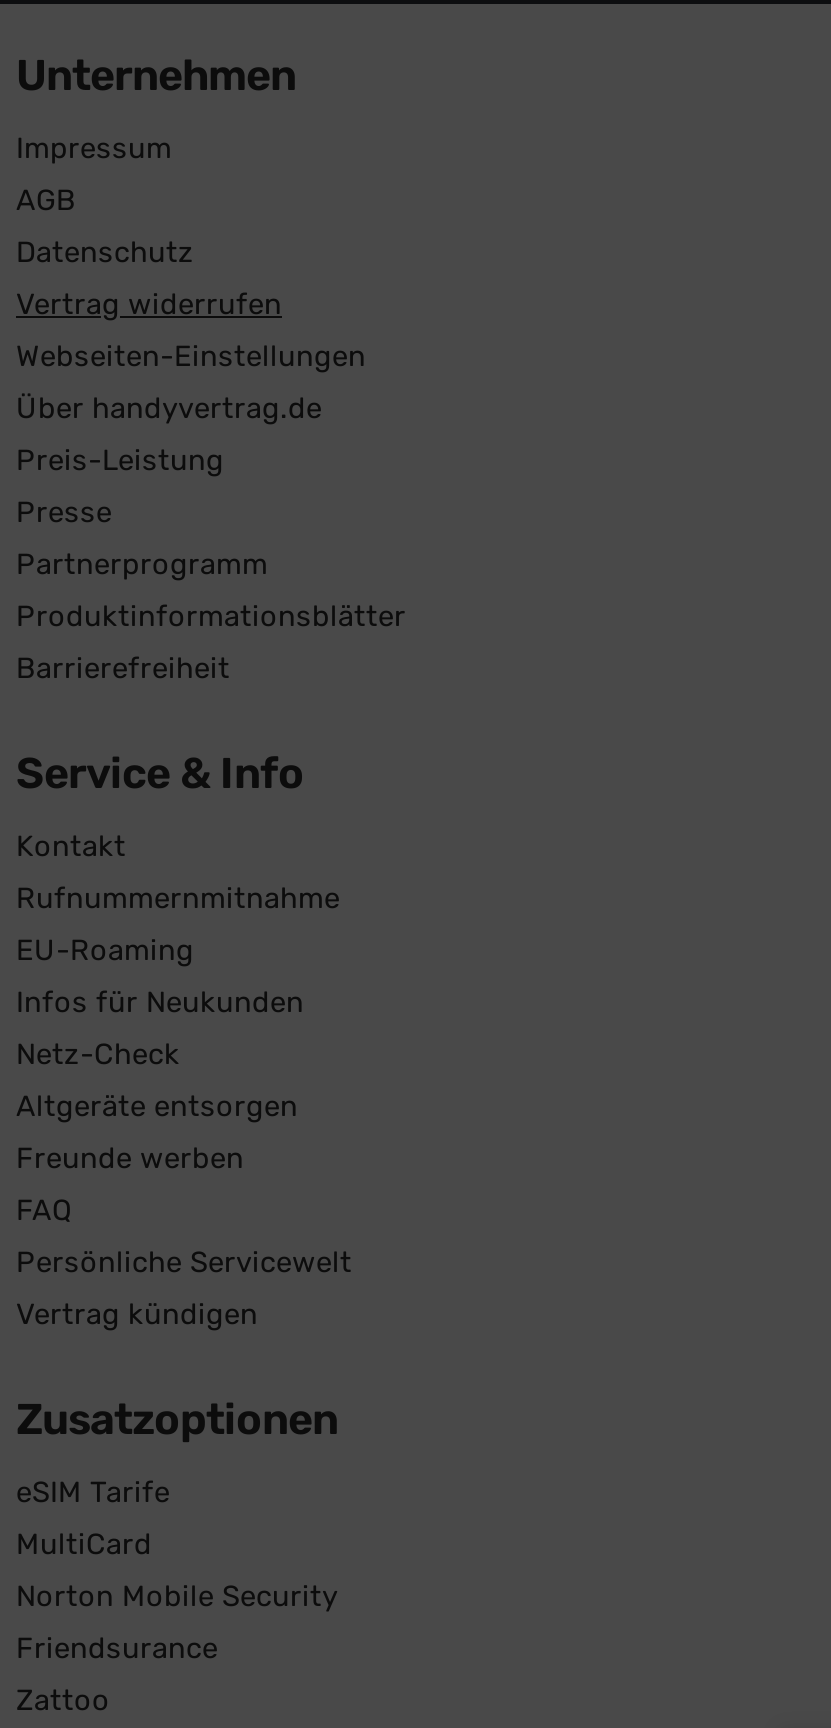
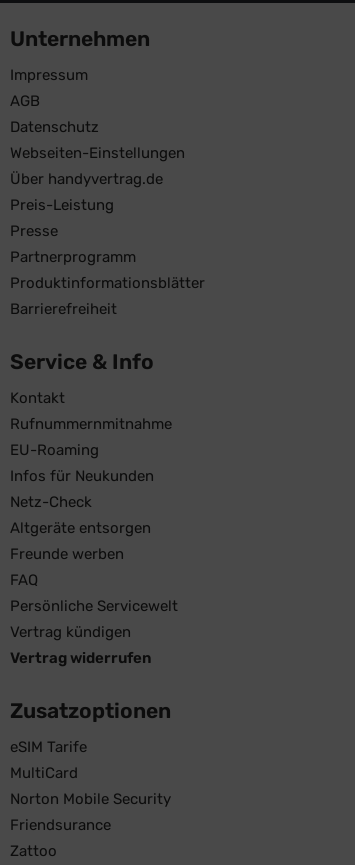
moved down: Vertrag widerrufen

moved up: Webseiten-Einstellungen | Über handyvertrag.de | Preis-Leistung | ... | Persönliche Servicewelt | Vertrag kündigen
